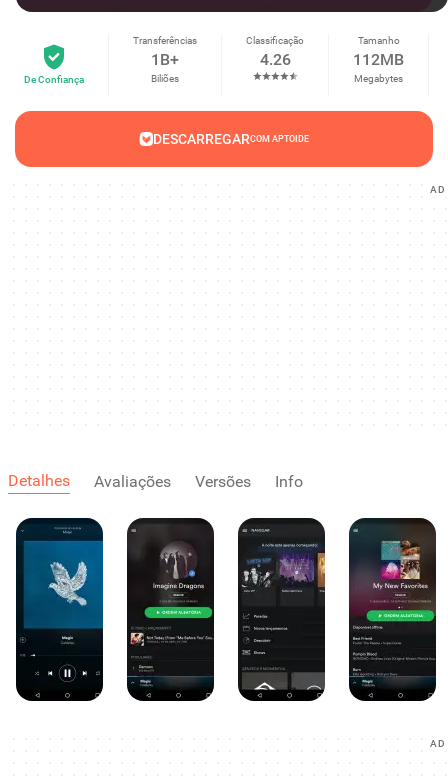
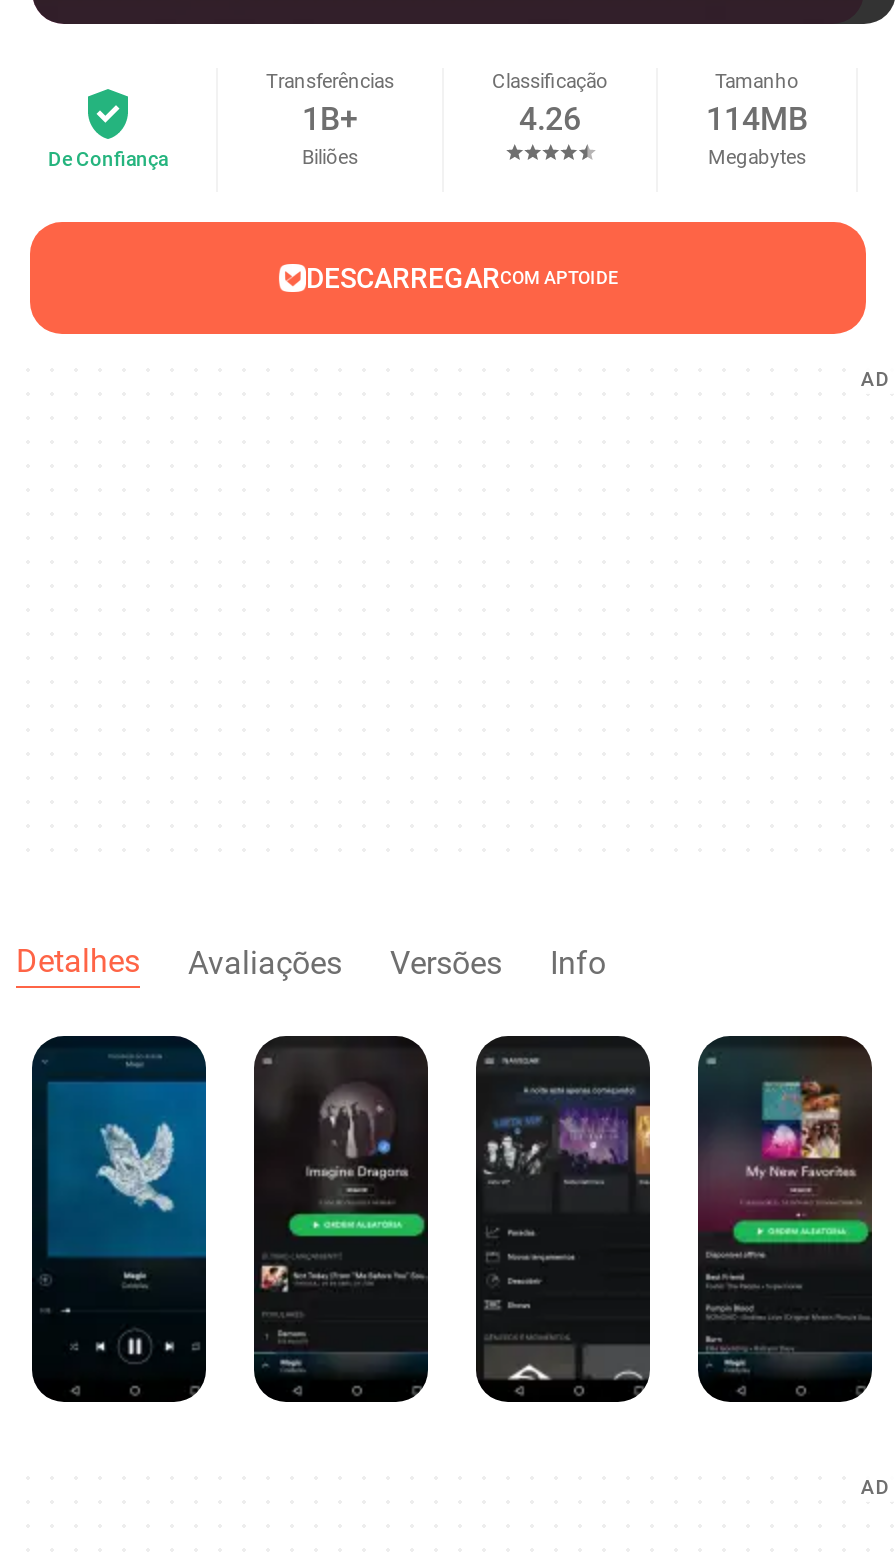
- 112MB
+ 114MB
